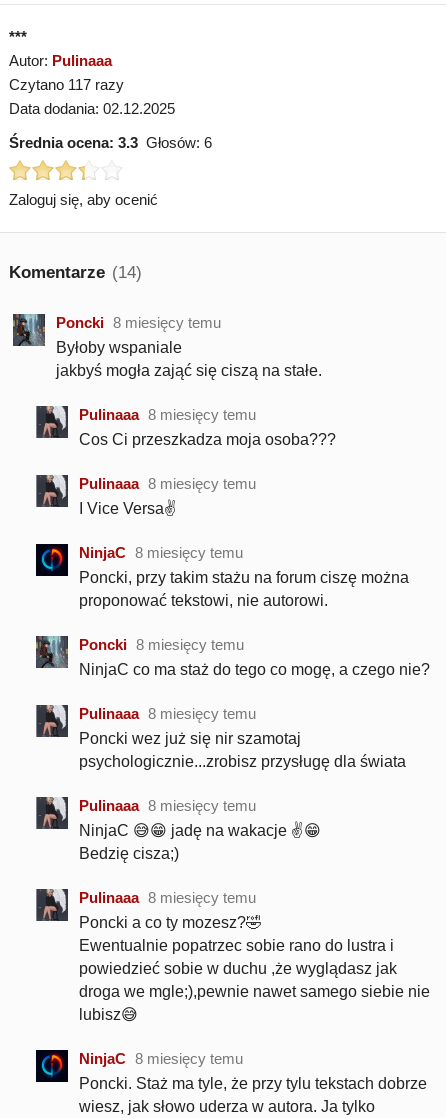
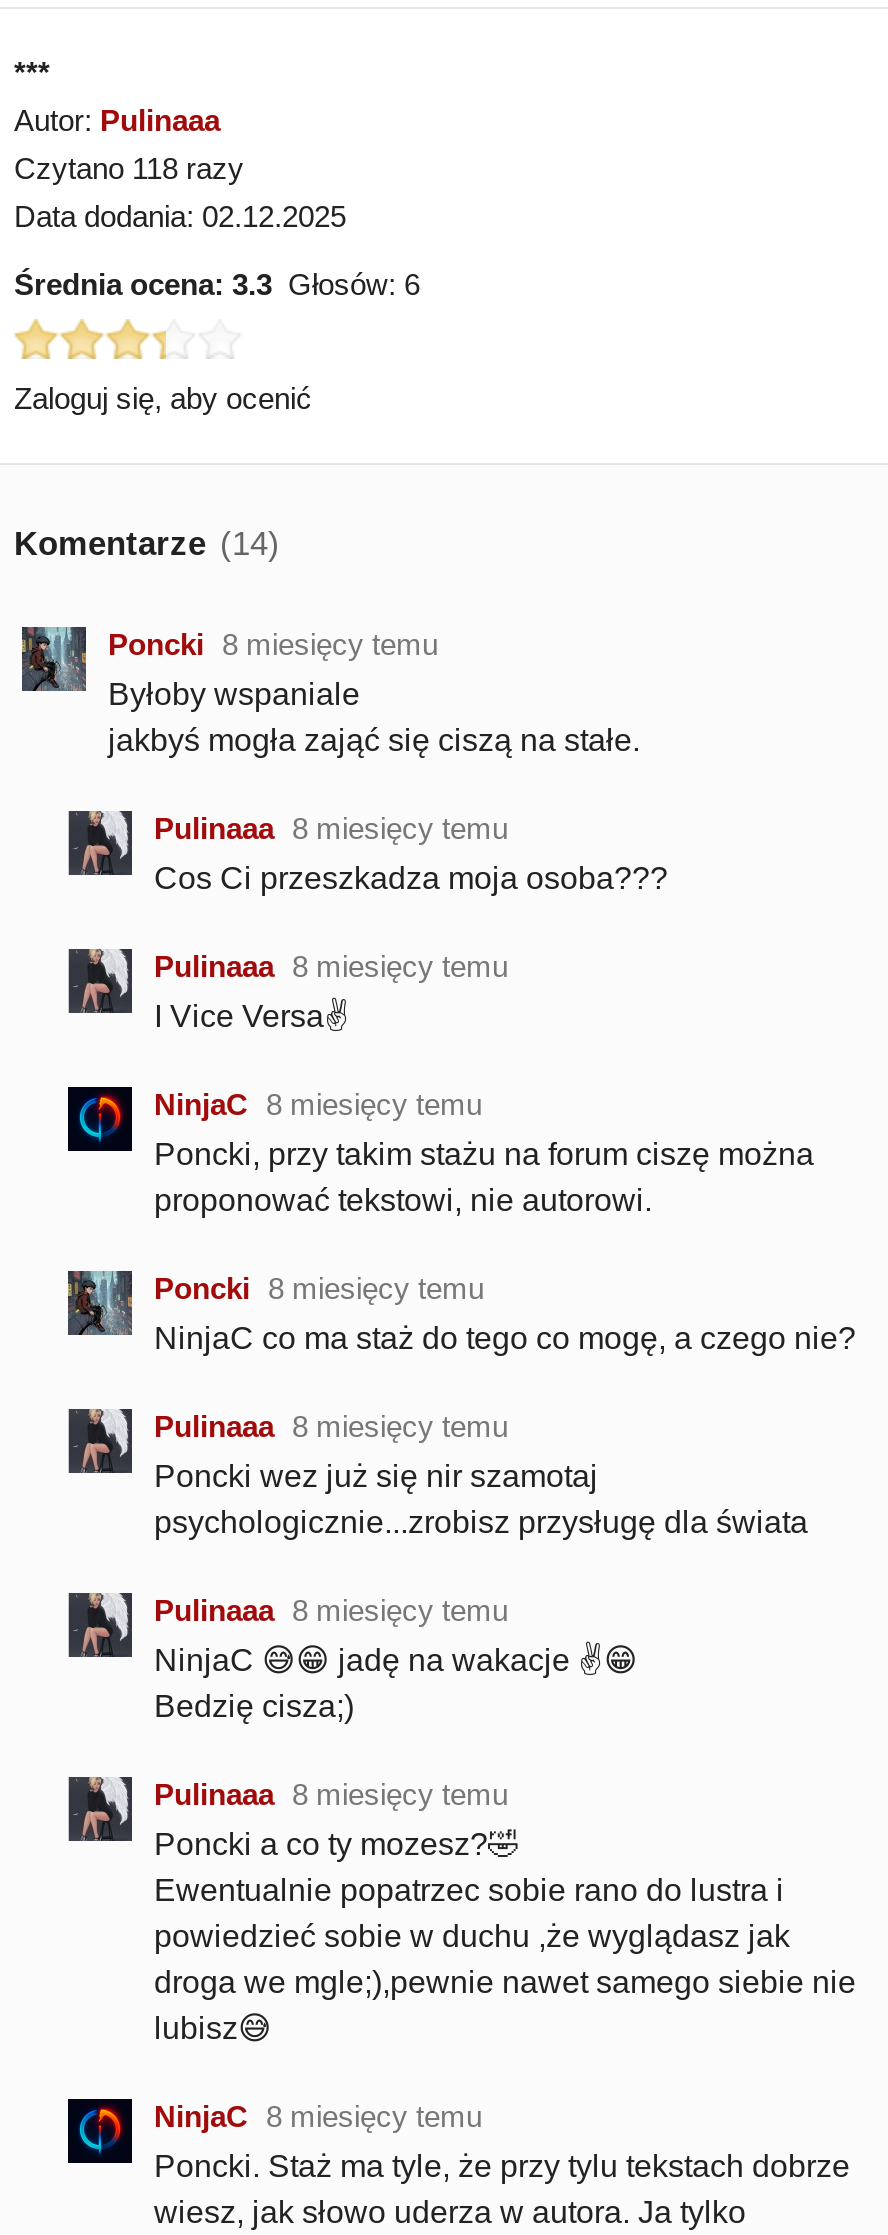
- Czytano 117 razy
+ Czytano 118 razy
